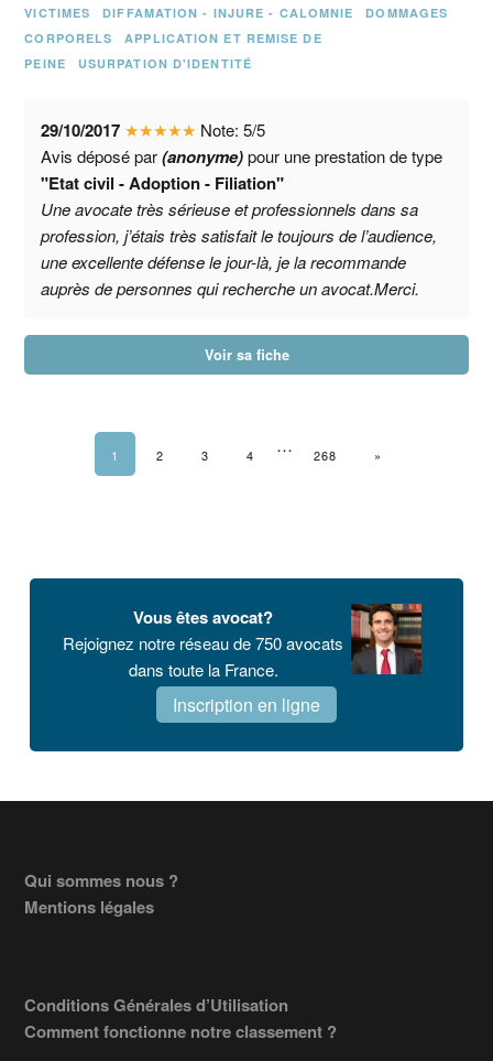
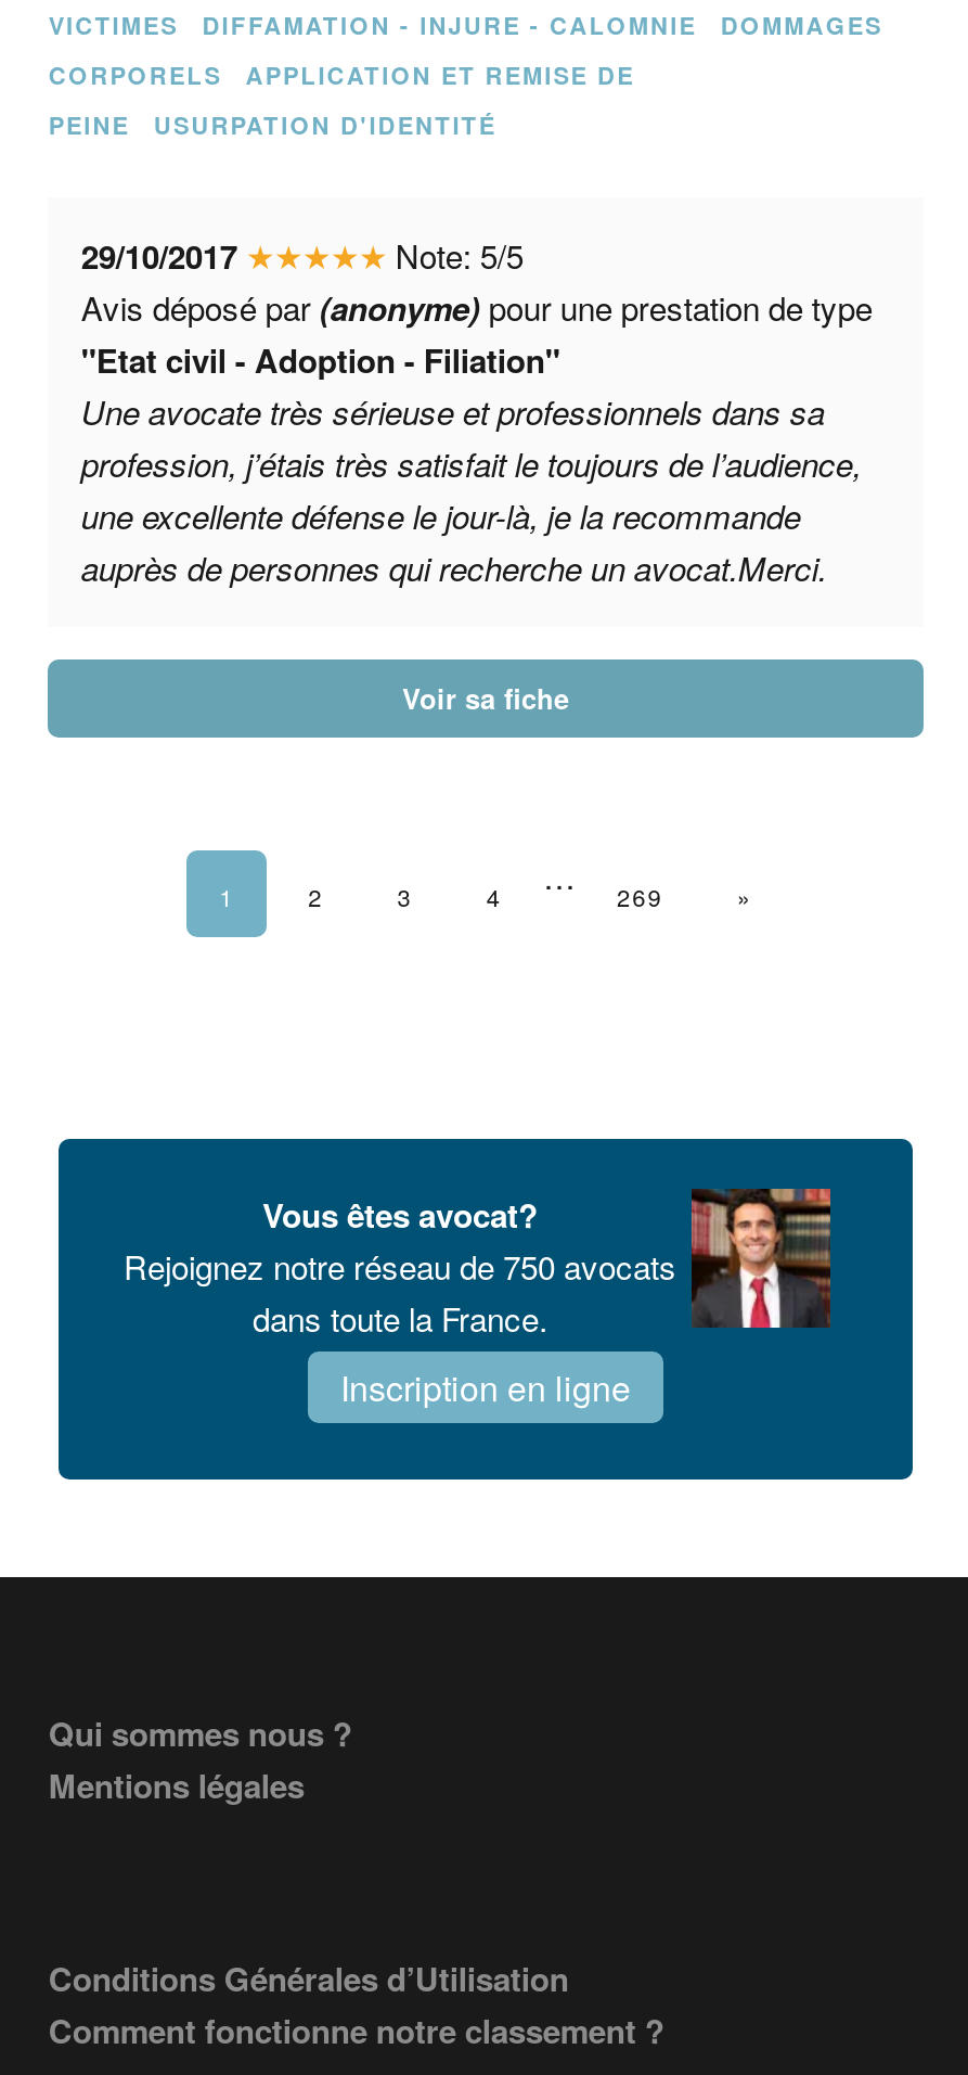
- 268
+ 269
